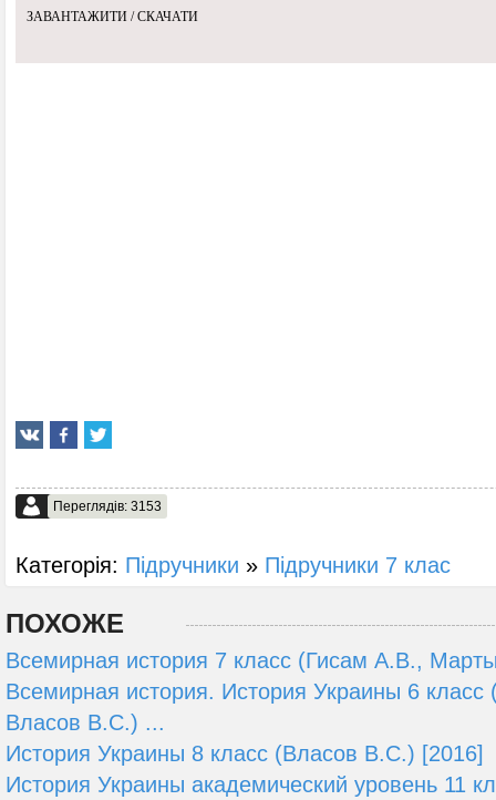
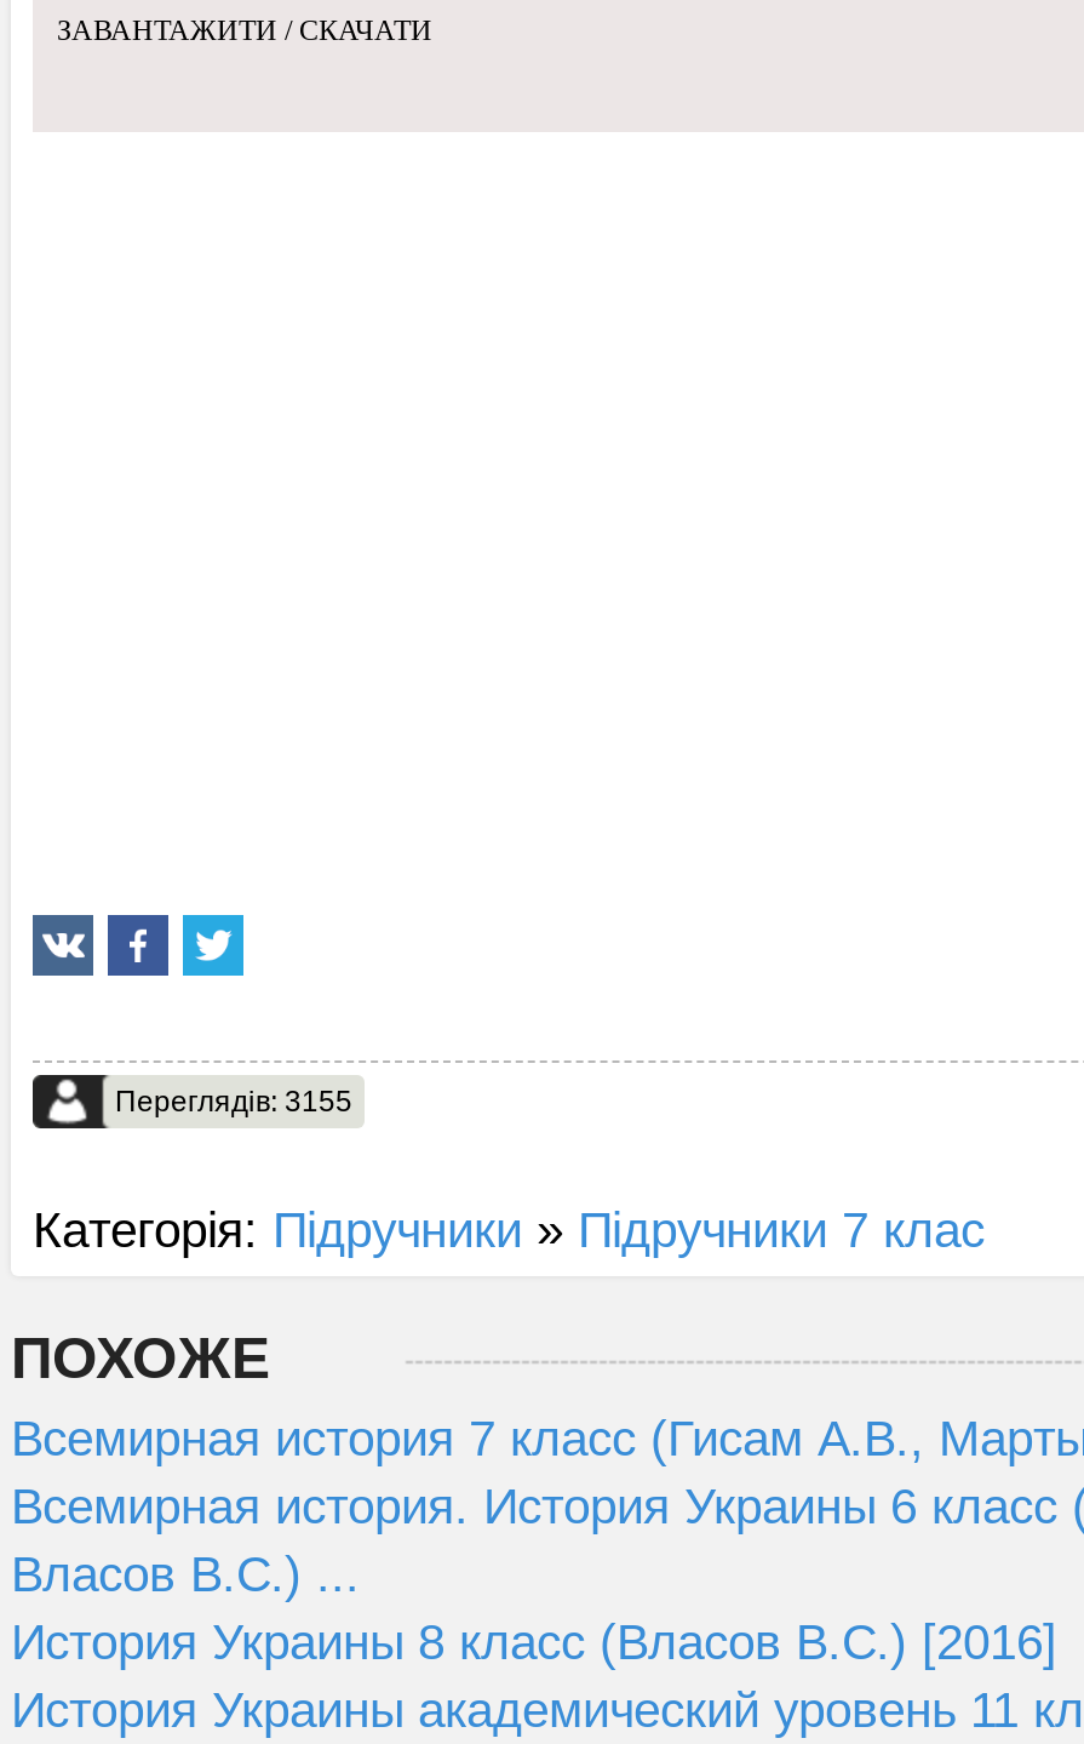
- Переглядів: 3153
+ Переглядів: 3155
